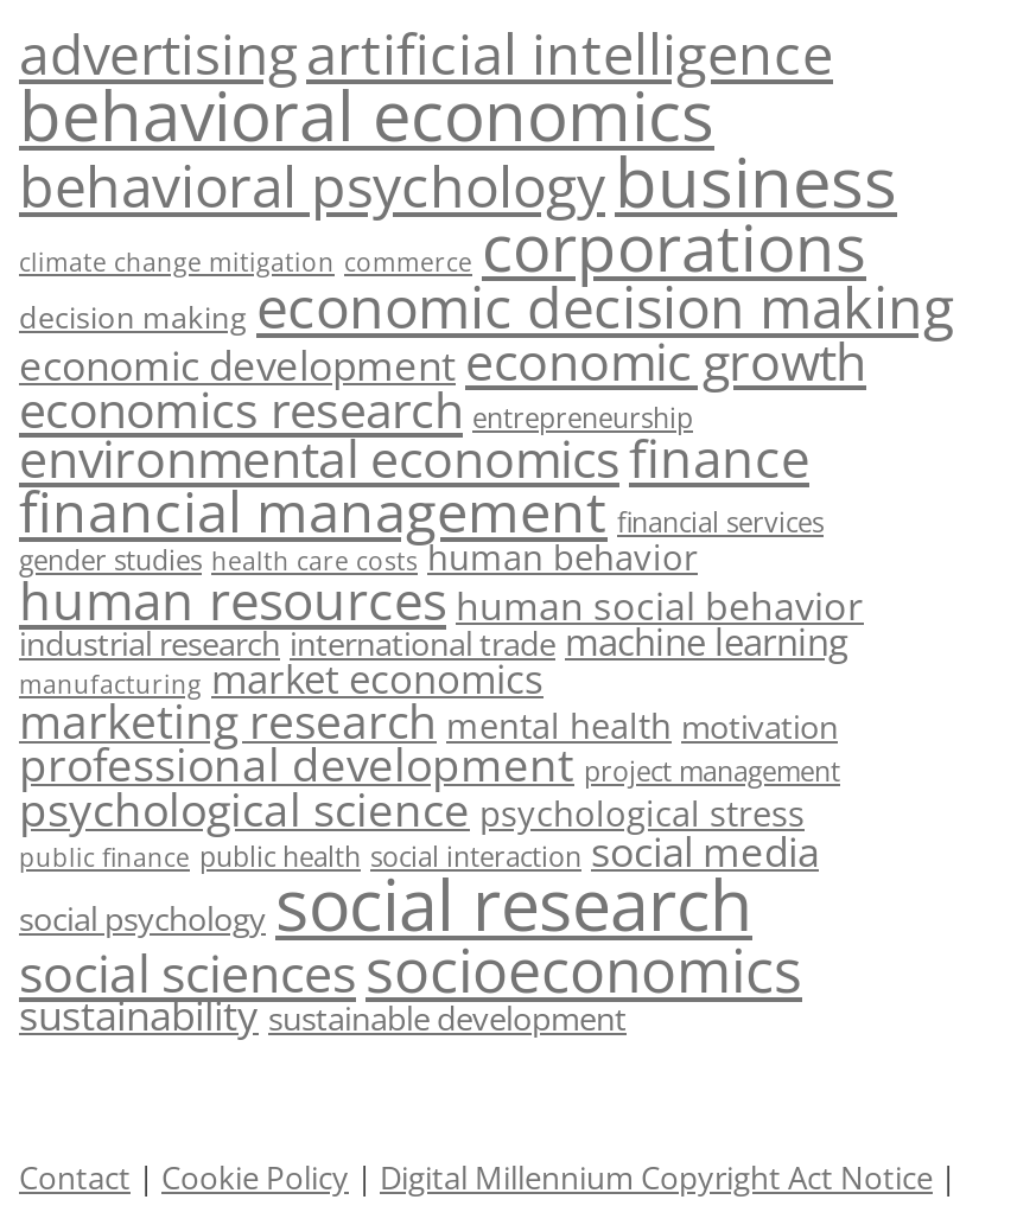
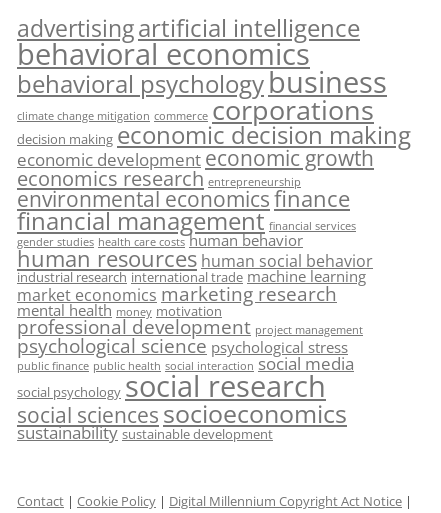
- manufacturing market economics
- marketing research mental health motivation
+ market economics marketing research
+ mental health money motivation
